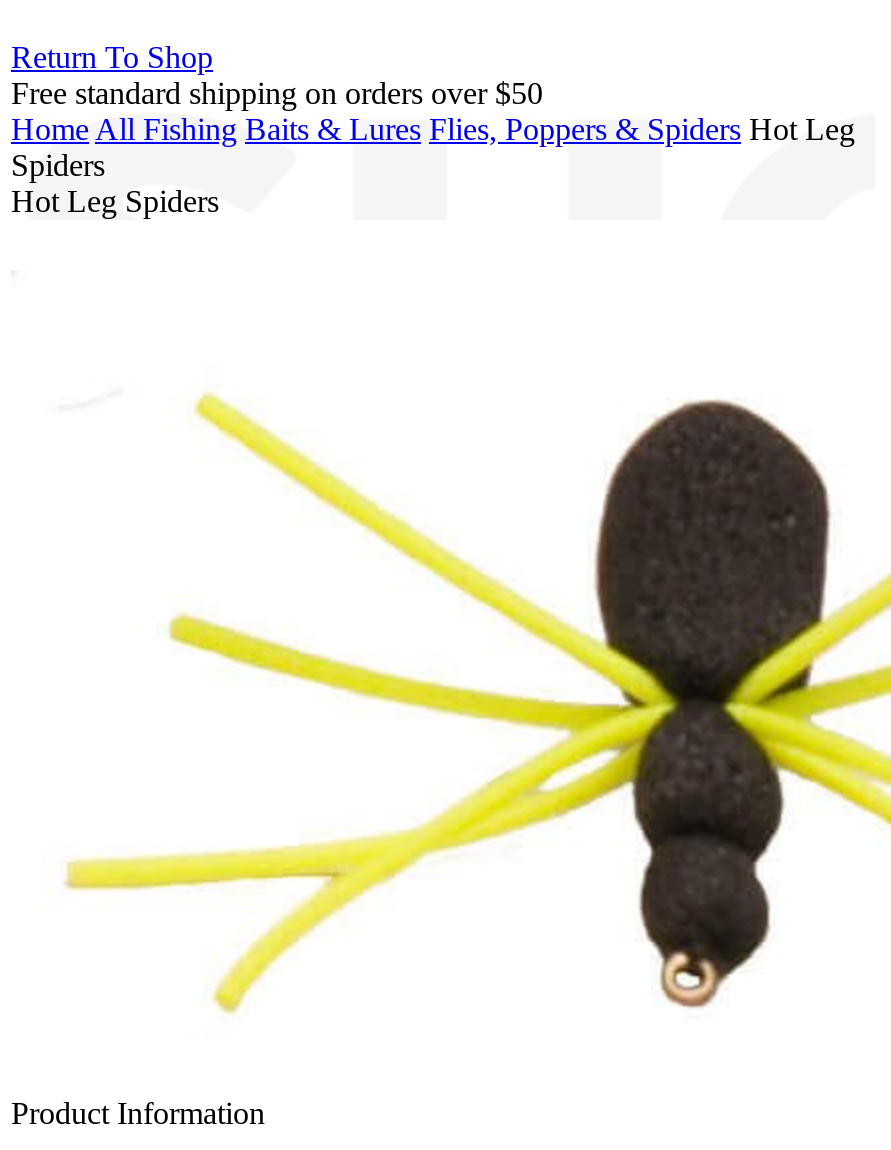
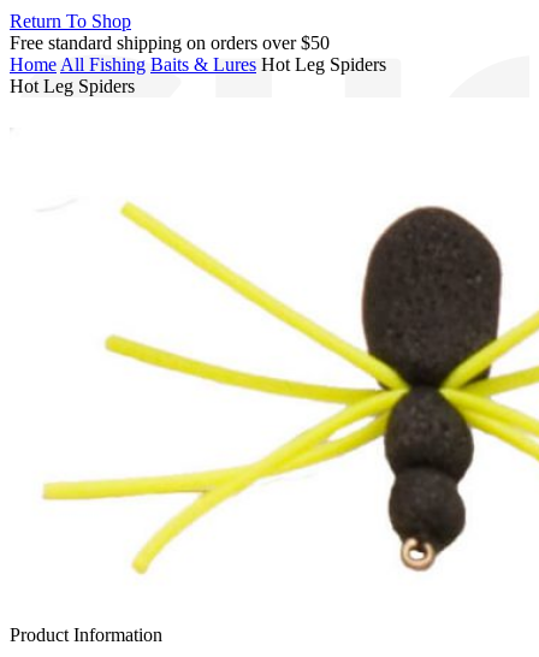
- Home All Fishing Baits & Lures Flies, Poppers & Spiders Hot Leg
- Spiders
+ Home All Fishing Baits & Lures Hot Leg Spiders
